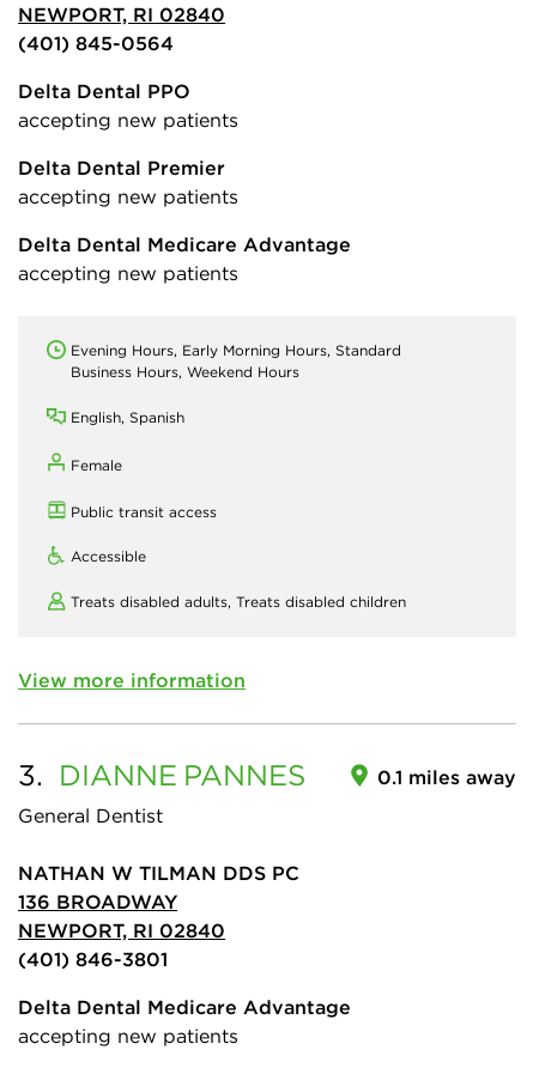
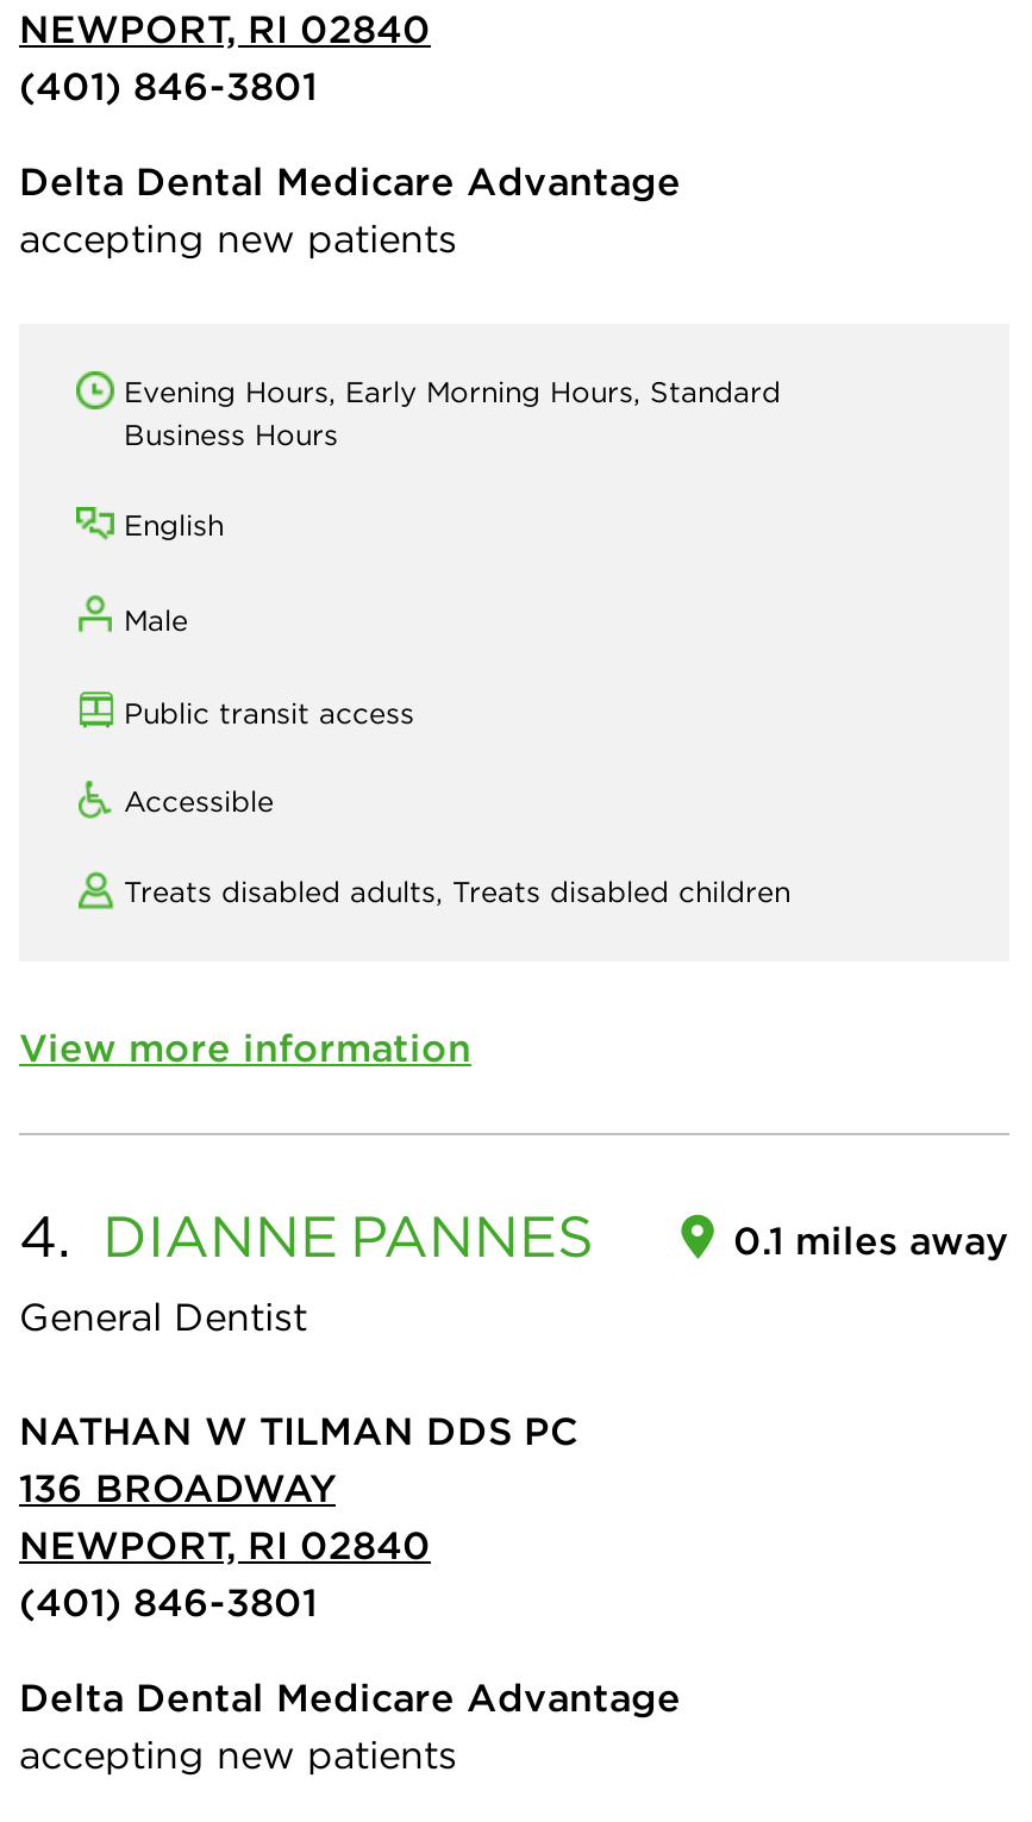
- (401) 845-0564
- Delta Dental PPO
- accepting new patients
- Delta Dental Premier
- accepting new patients
+ (401) 846-3801

- Business Hours, Weekend Hours
+ Business Hours

- English, Spanish
+ English

- Female
+ Male

- 3. DIANNE PANNES
+ 4. DIANNE PANNES
